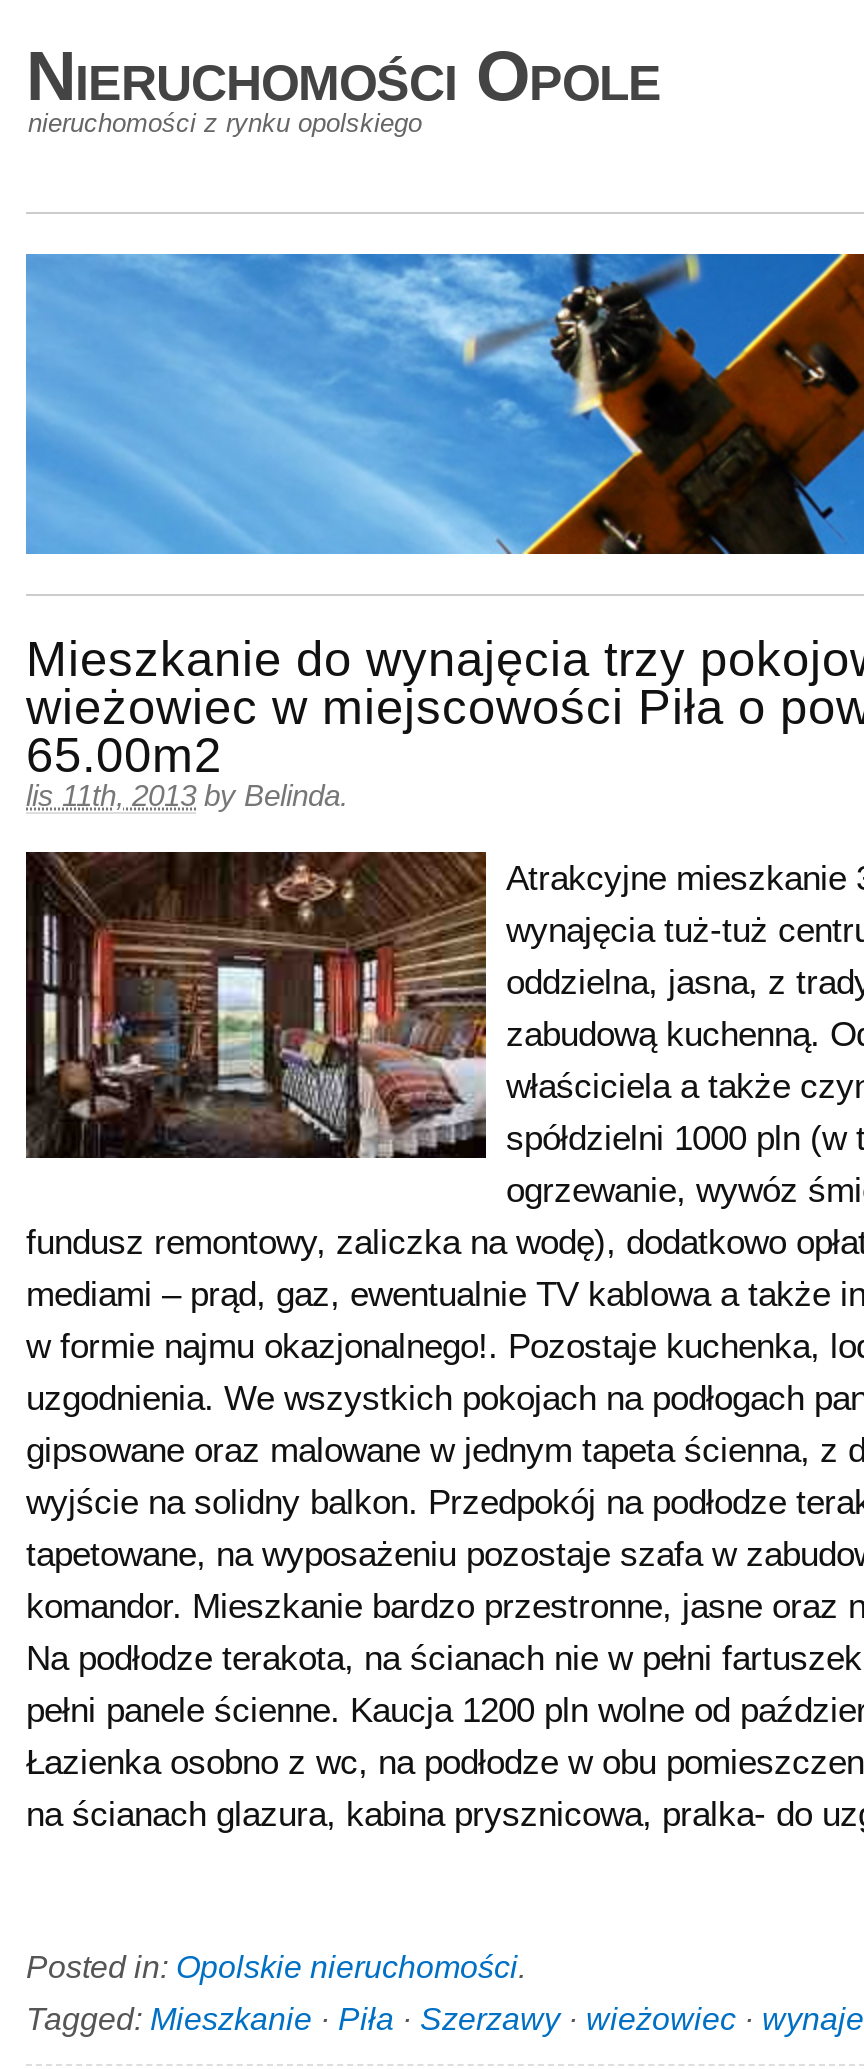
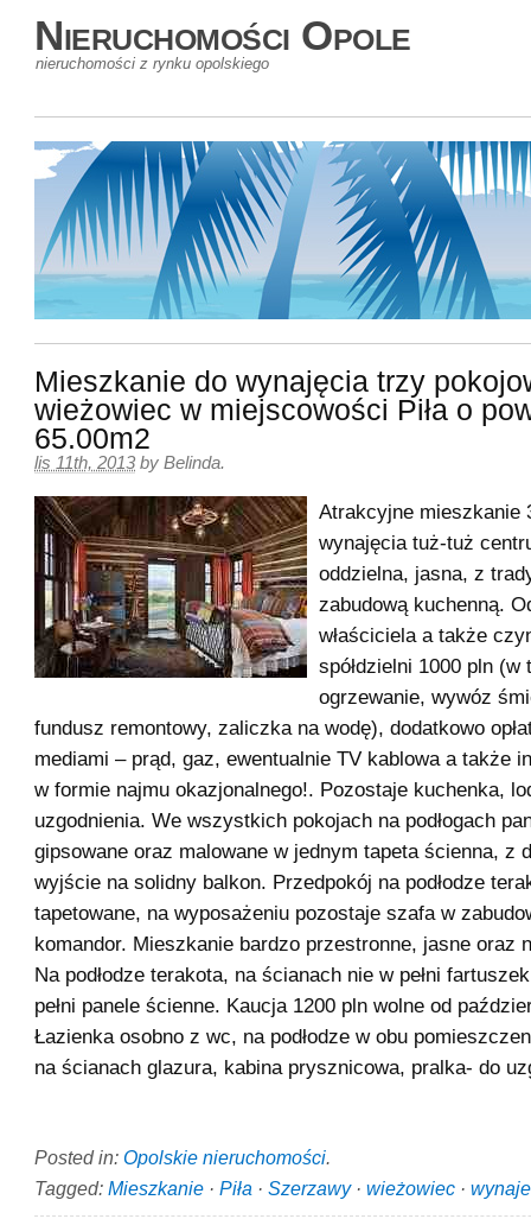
- [image]
+ [image]
